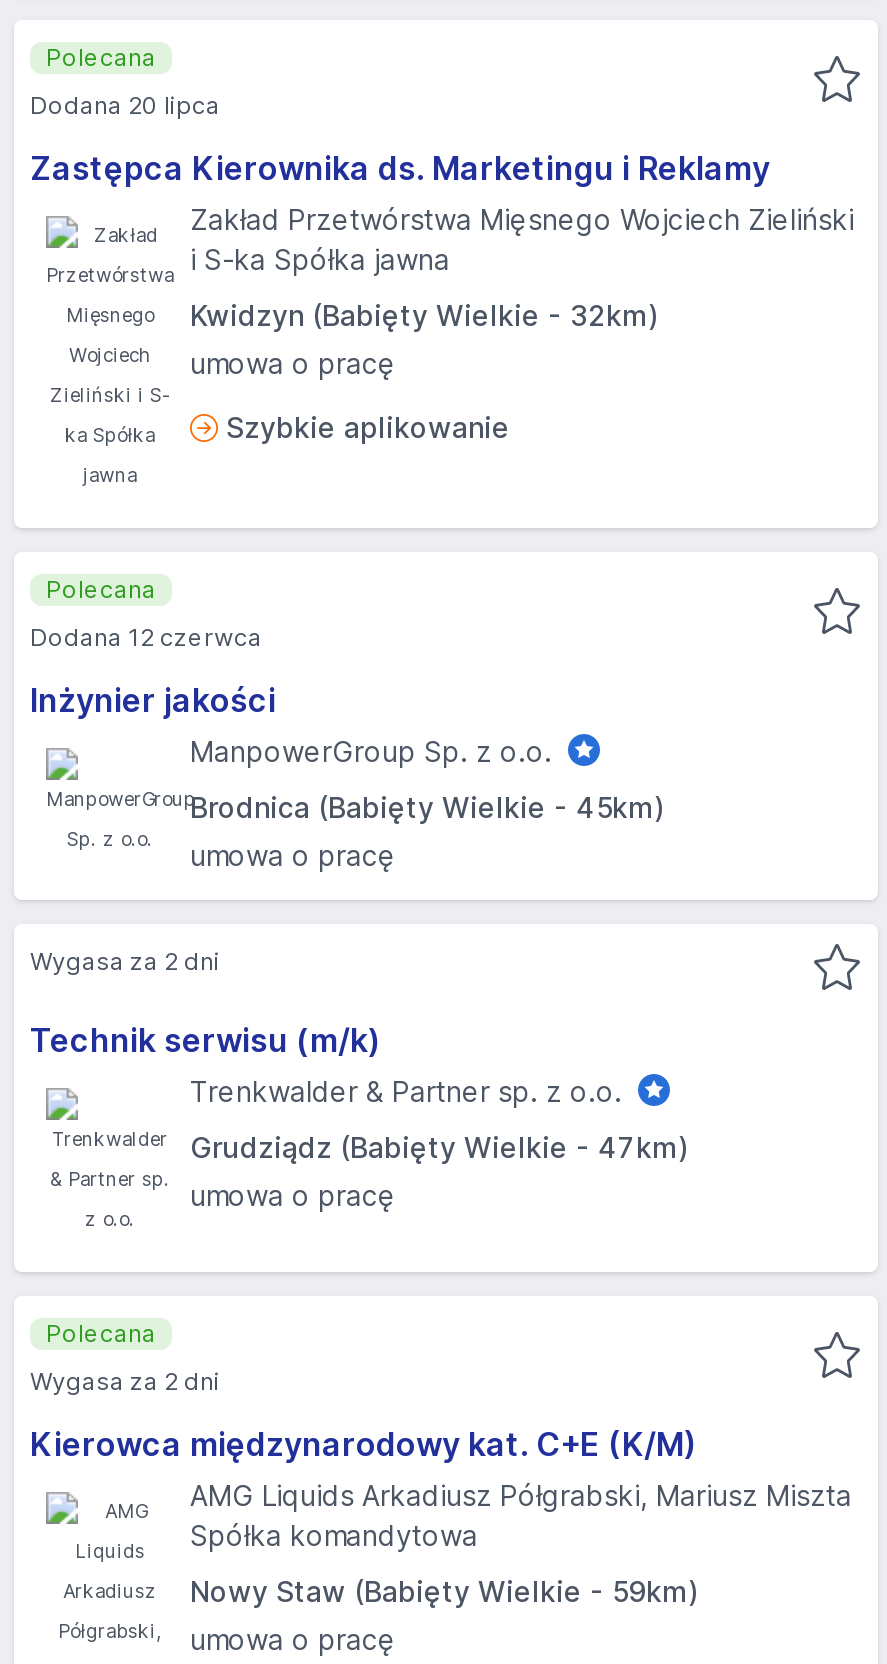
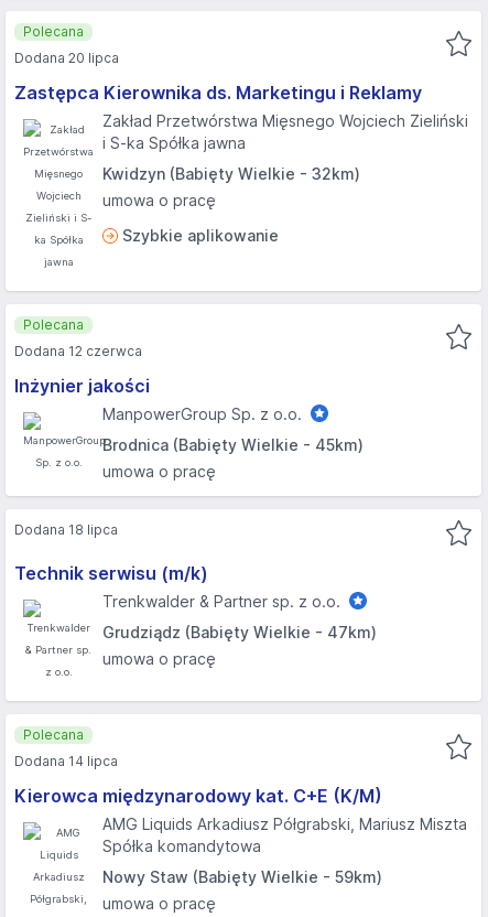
- Wygasa za 2 dni
+ Dodana 18 lipca

- Wygasa za 2 dni
+ Dodana 14 lipca
